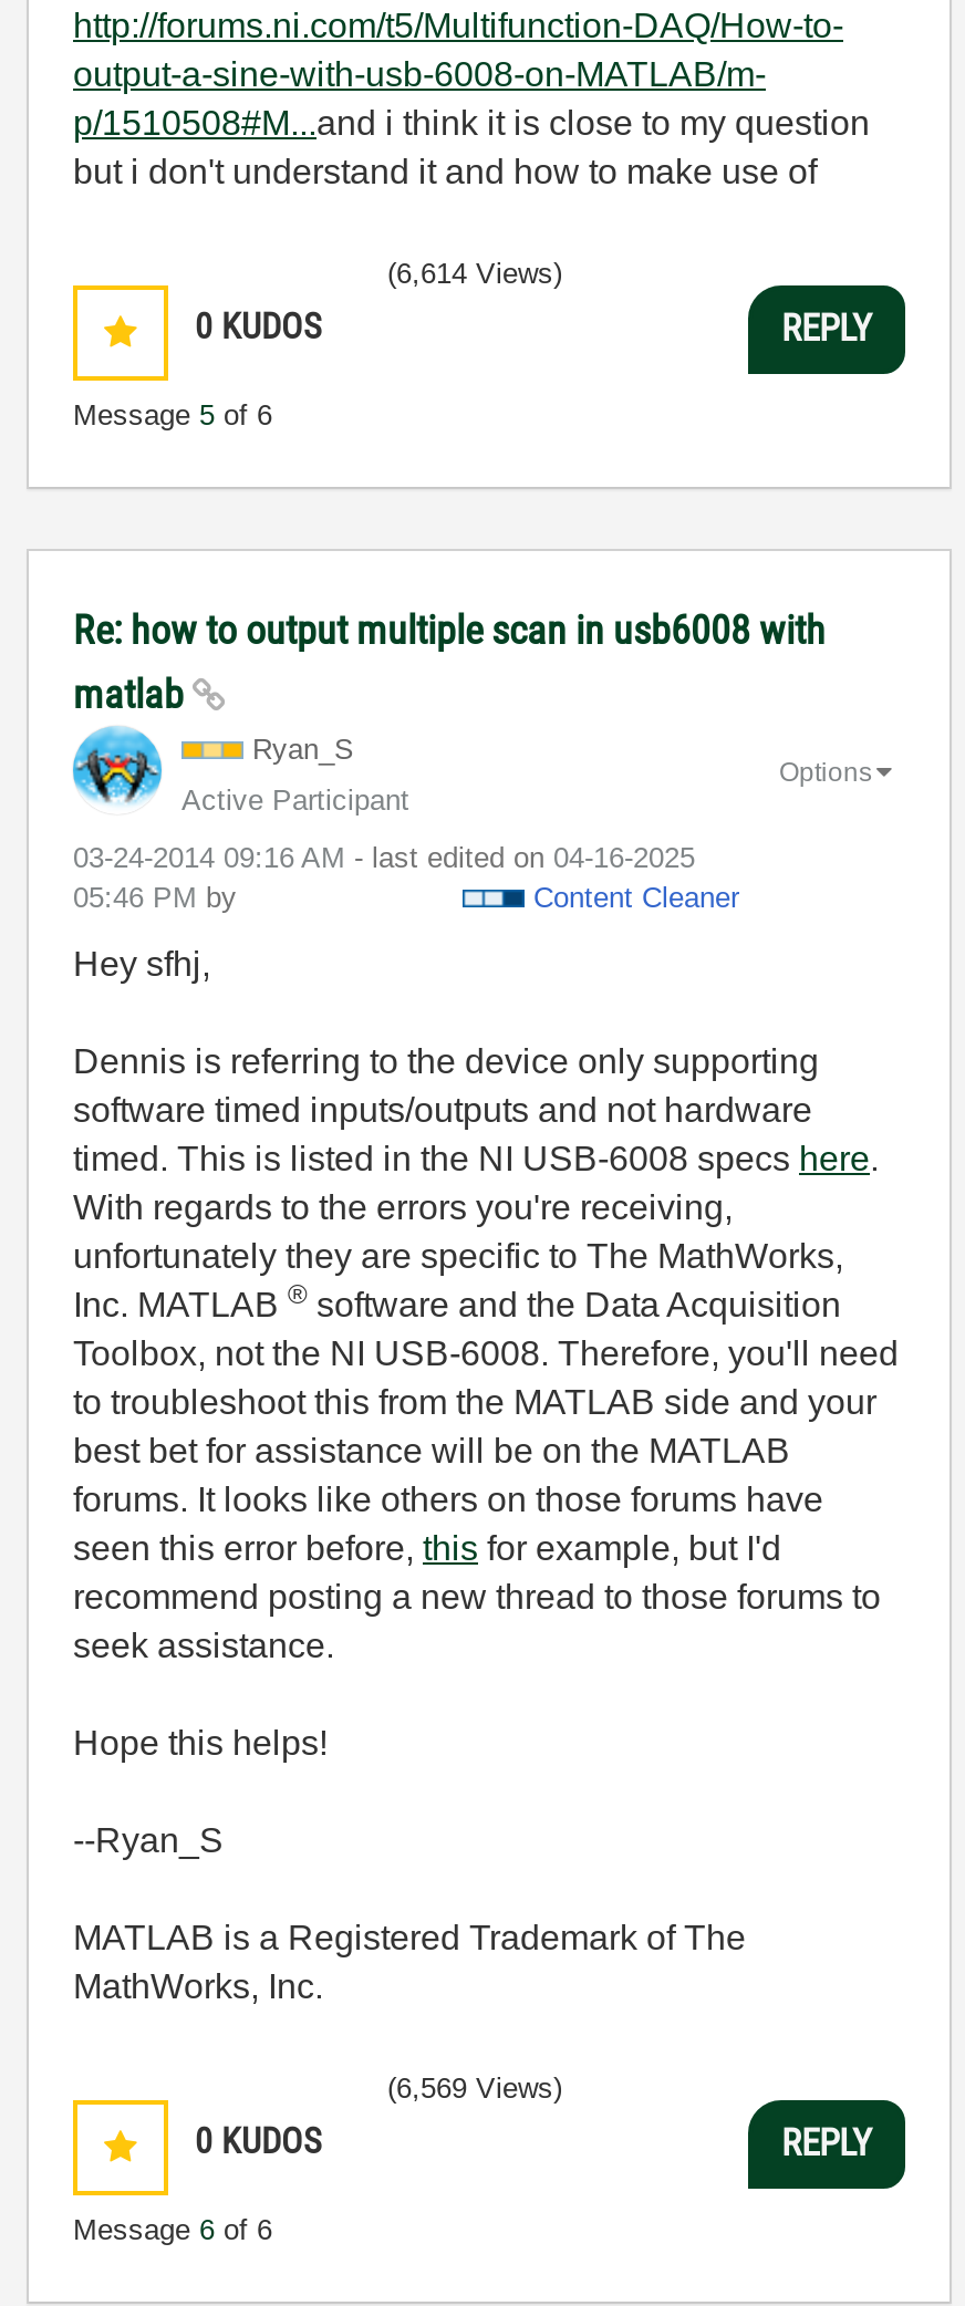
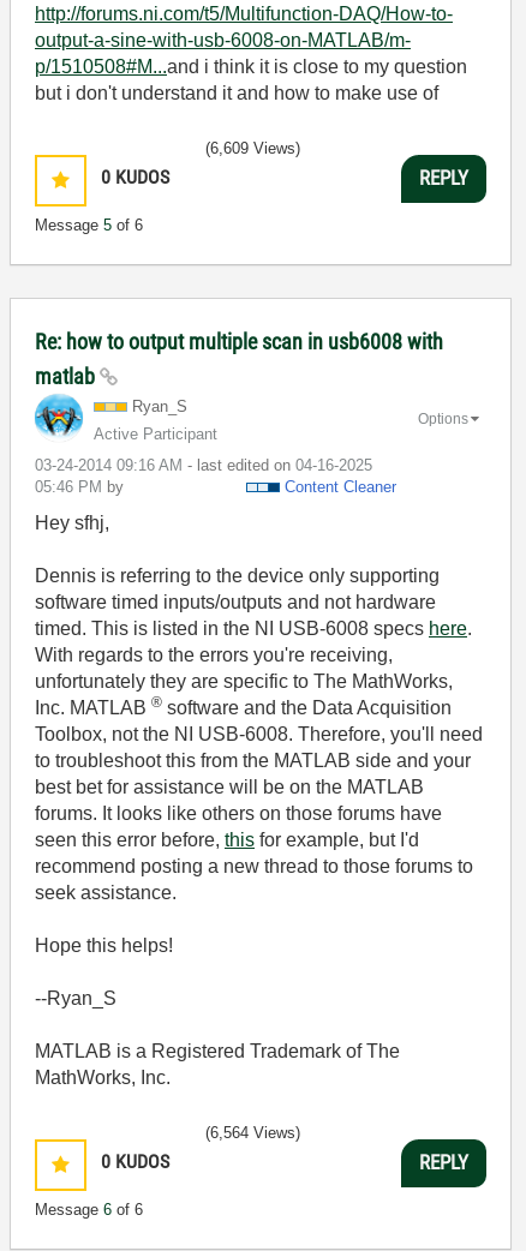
- (6,614 Views)
+ (6,609 Views)

- (6,569 Views)
+ (6,564 Views)
